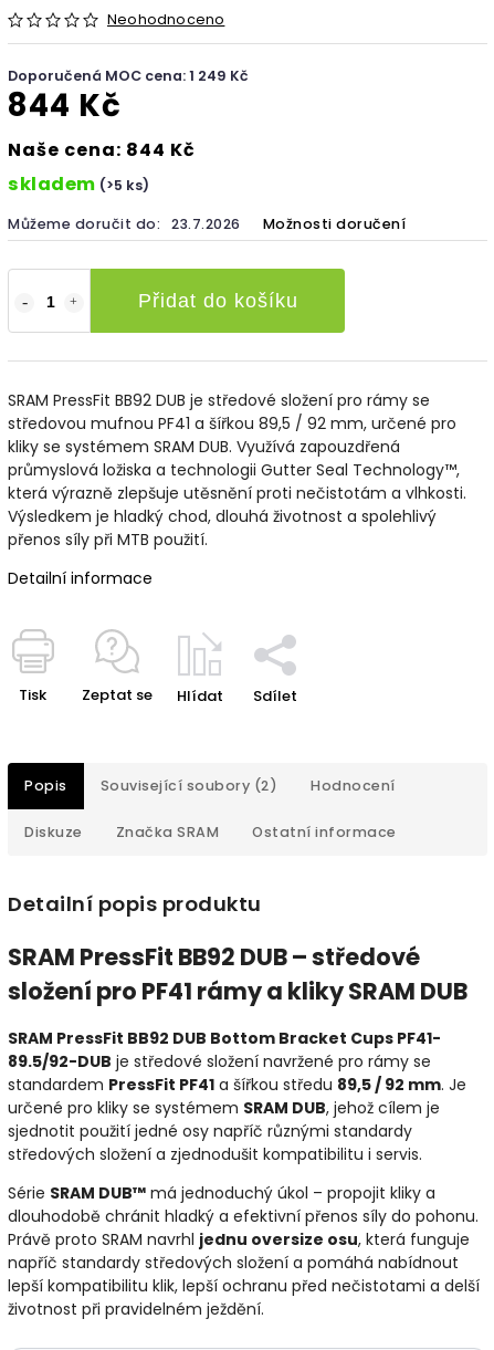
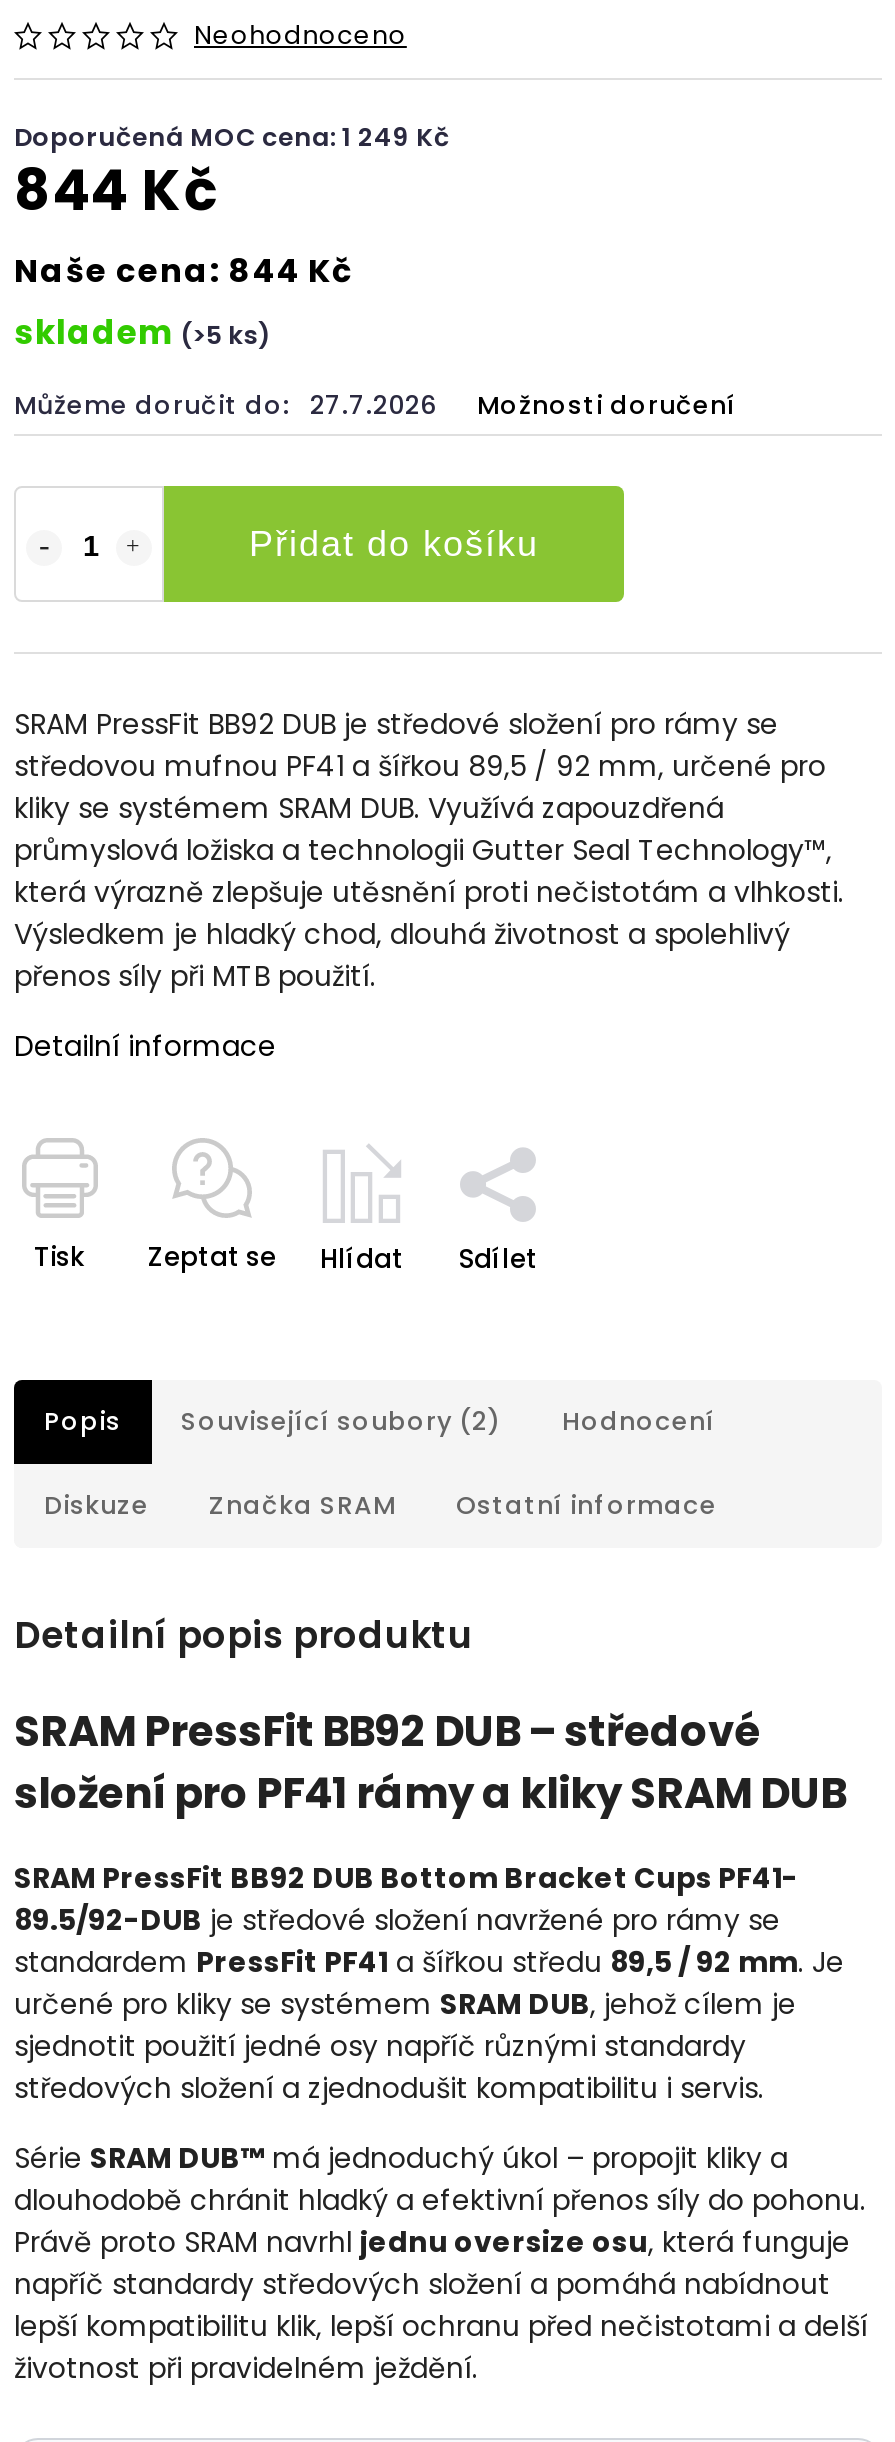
- Můžeme doručit do: 23.7.2026
+ Můžeme doručit do: 27.7.2026
